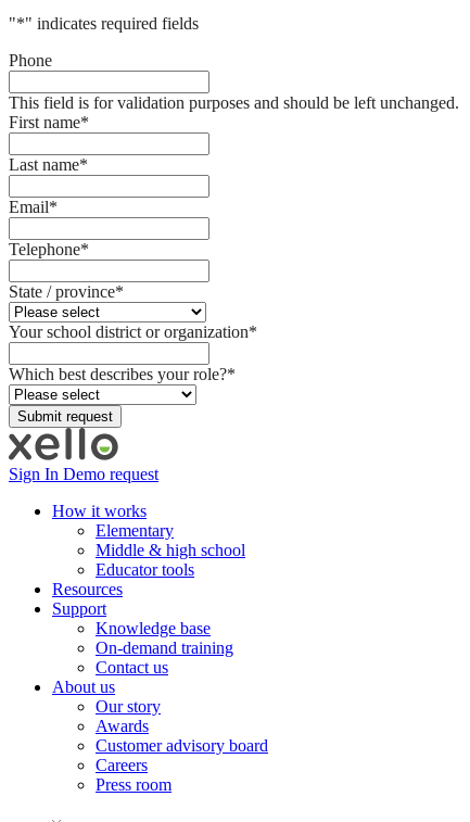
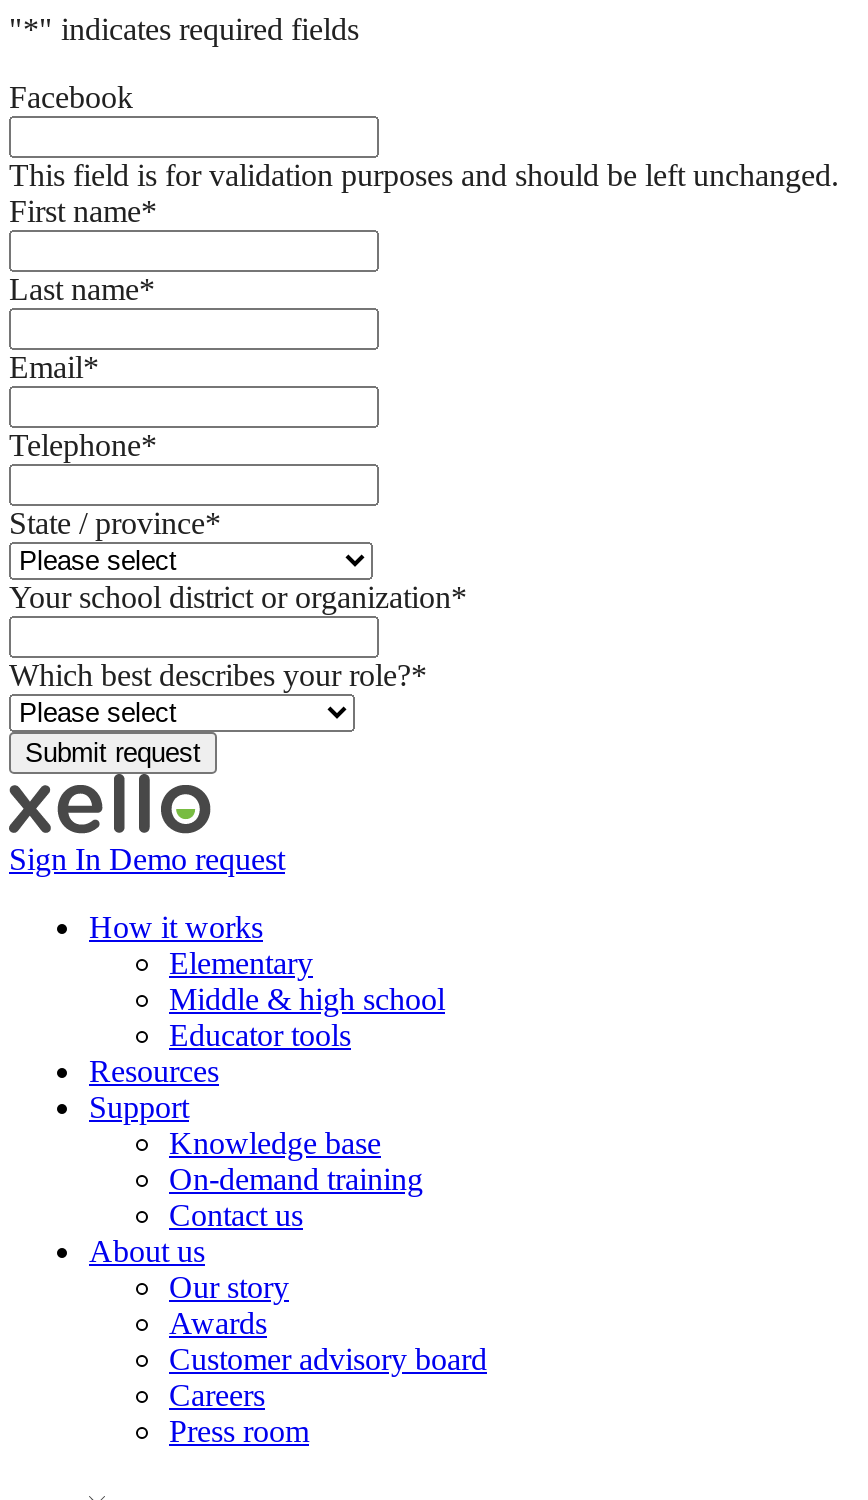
- Phone
+ Facebook
